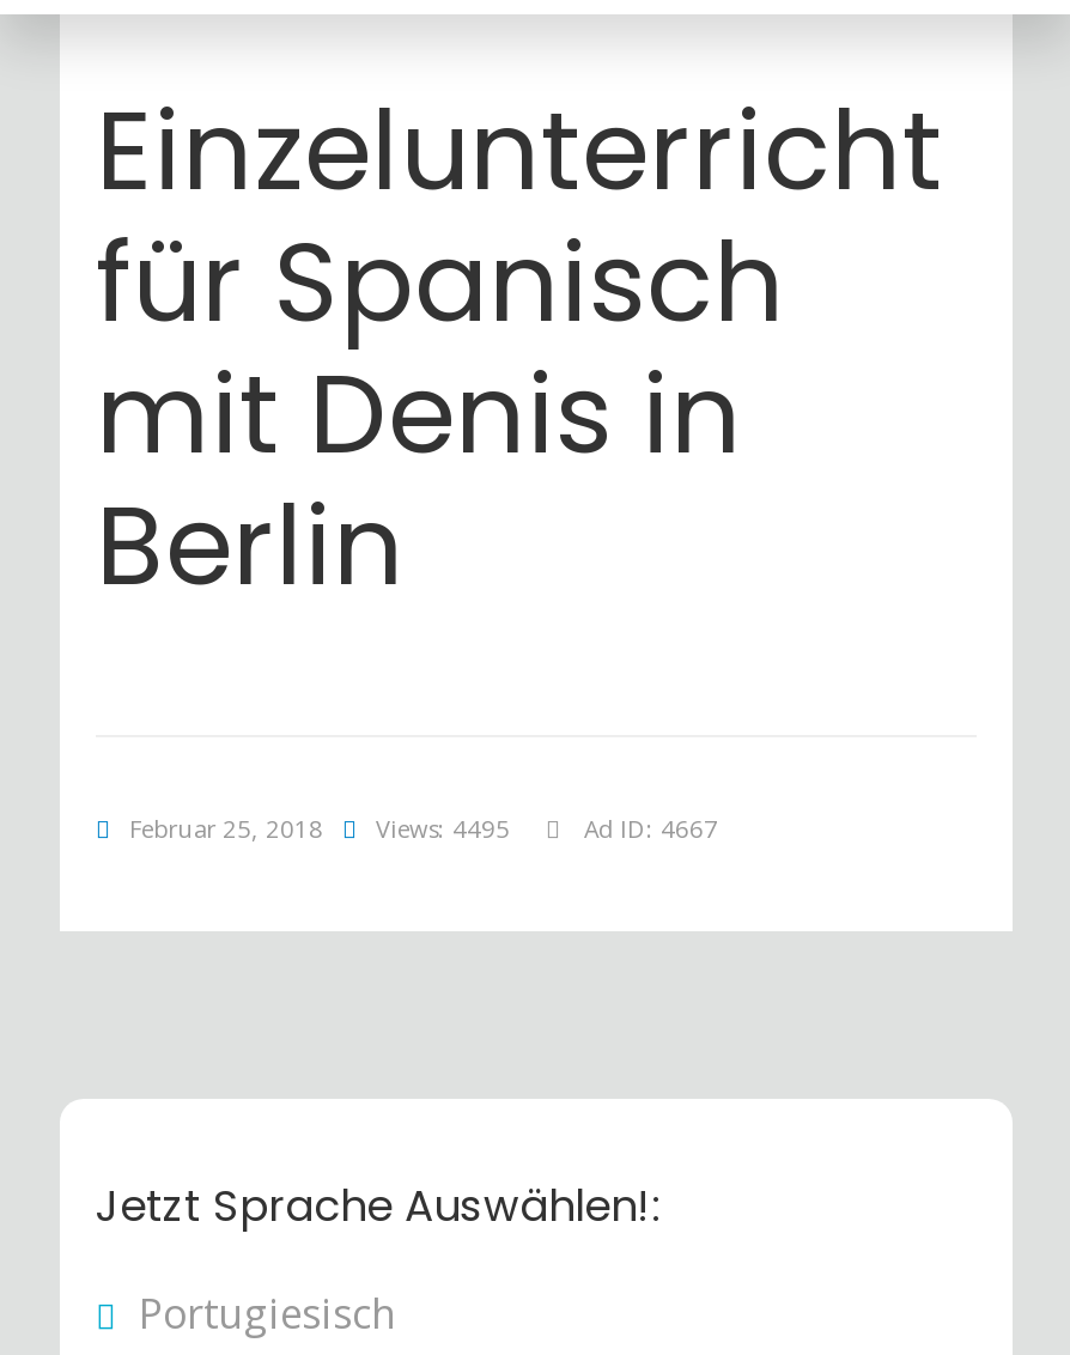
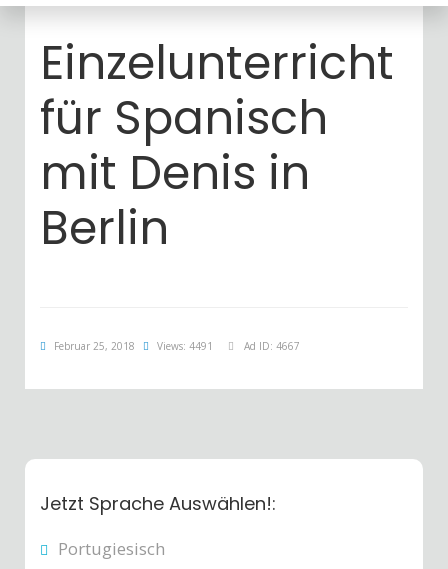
- Februar 25, 2018 Views: 4495
+ Februar 25, 2018 Views: 4491
